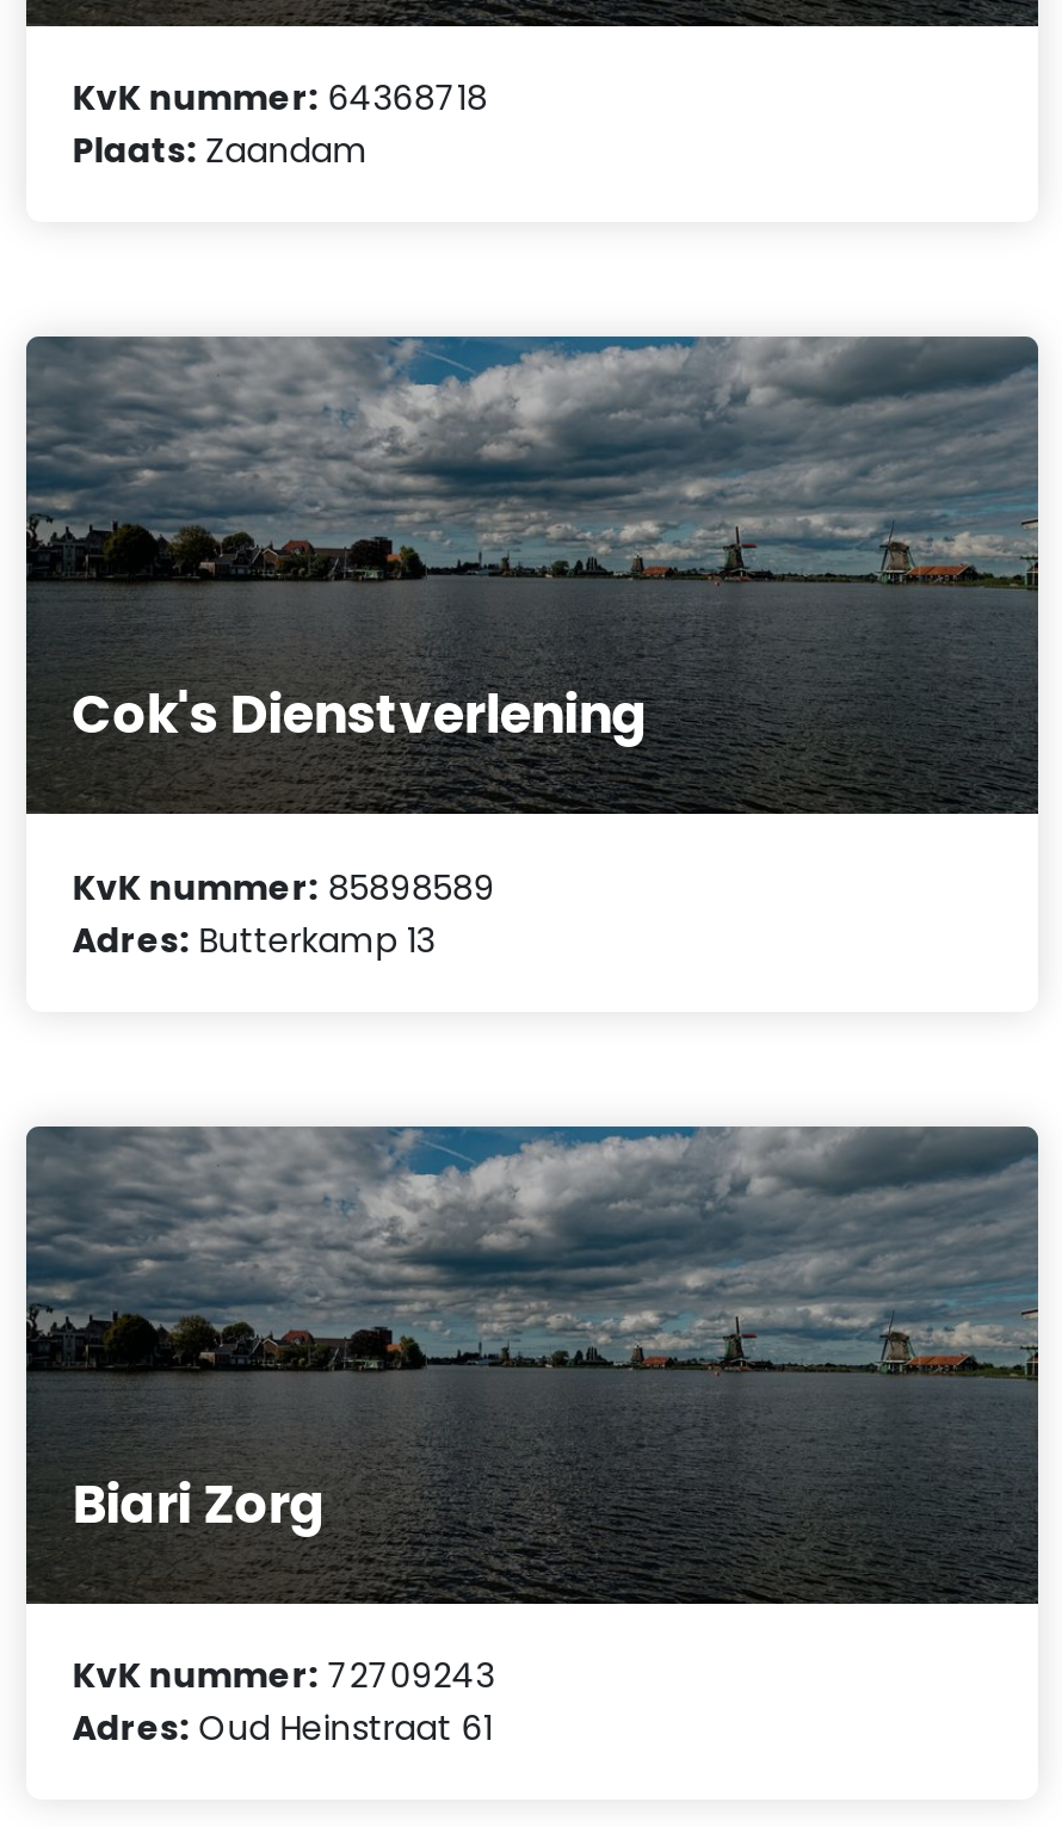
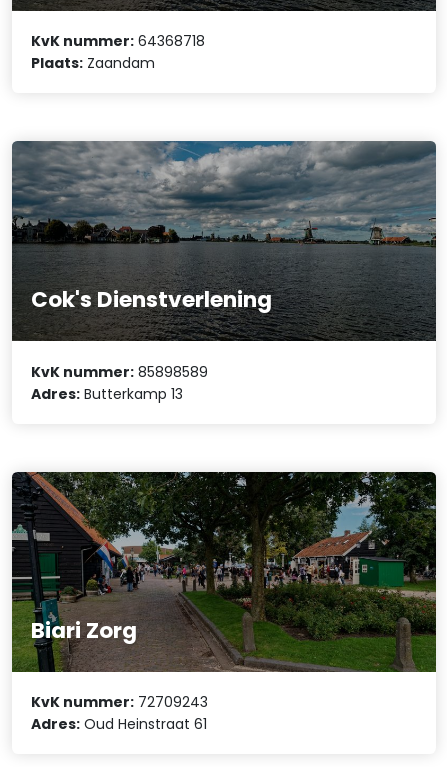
- [image]
+ [image]
